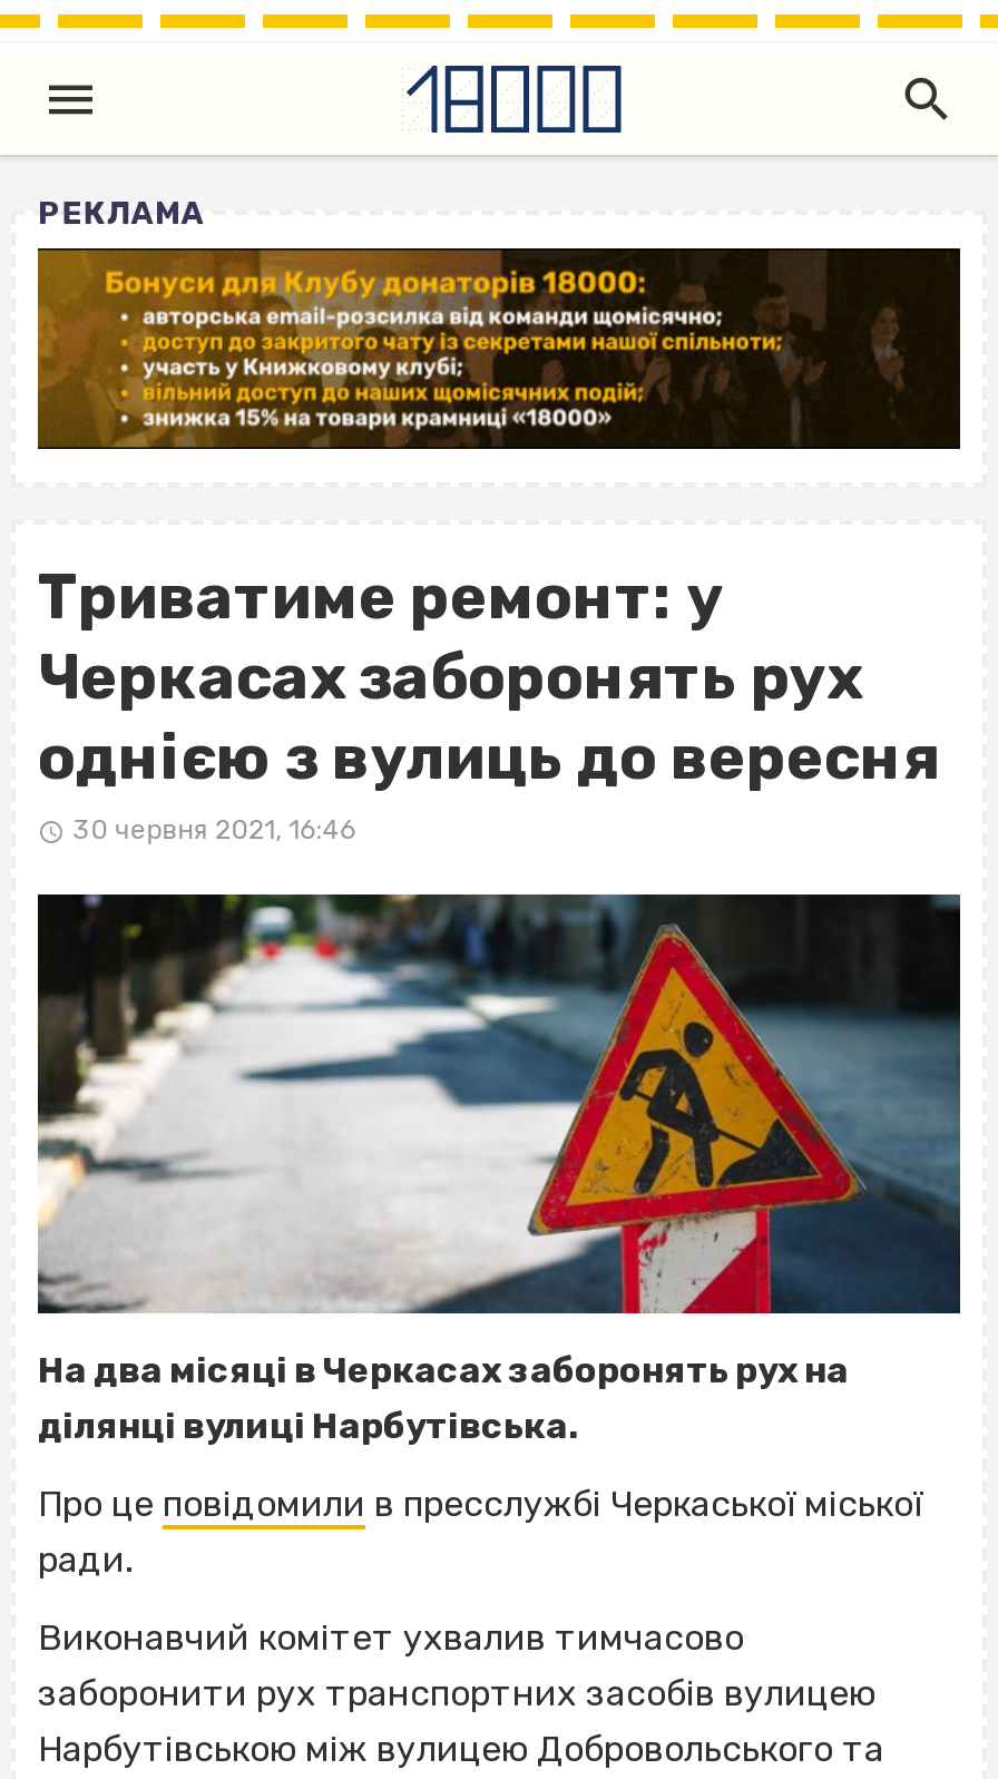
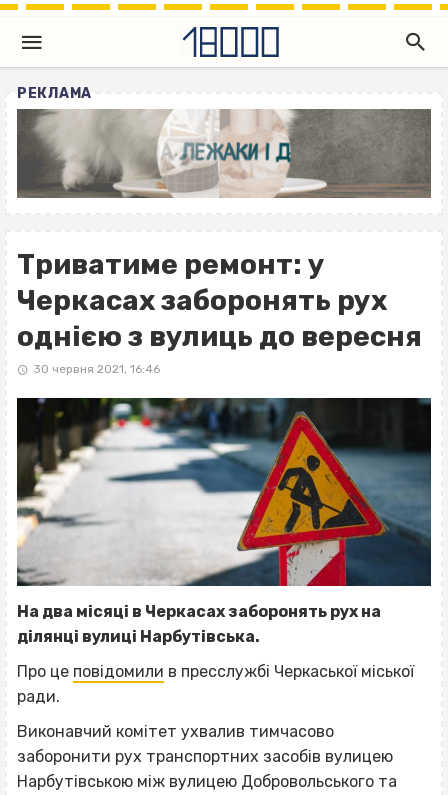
- [image]
+ [image]
